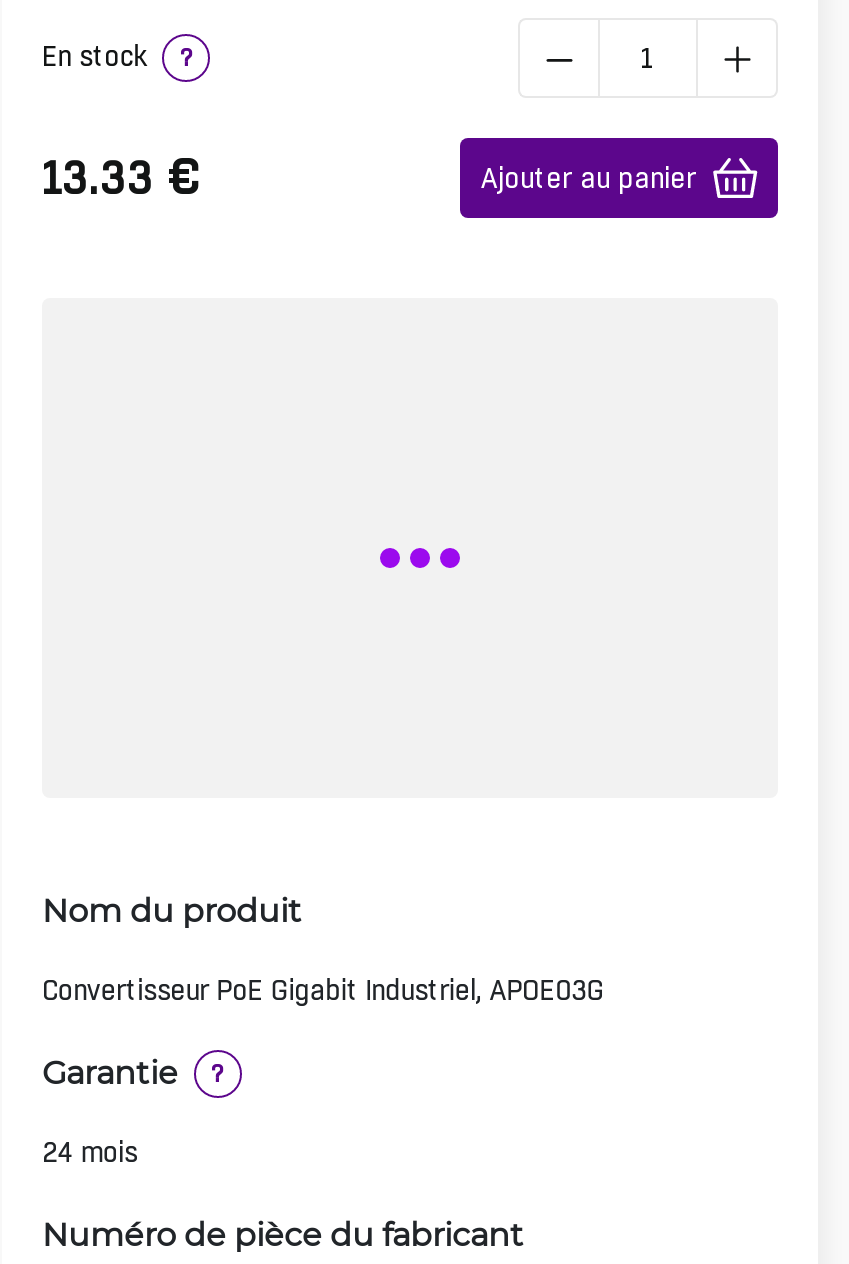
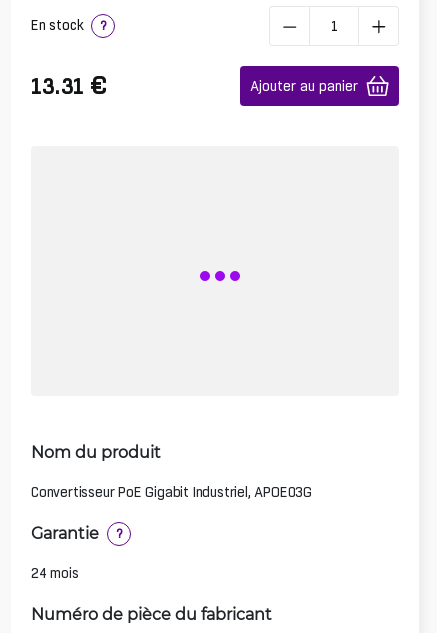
- 13.33 €
+ 13.31 €
